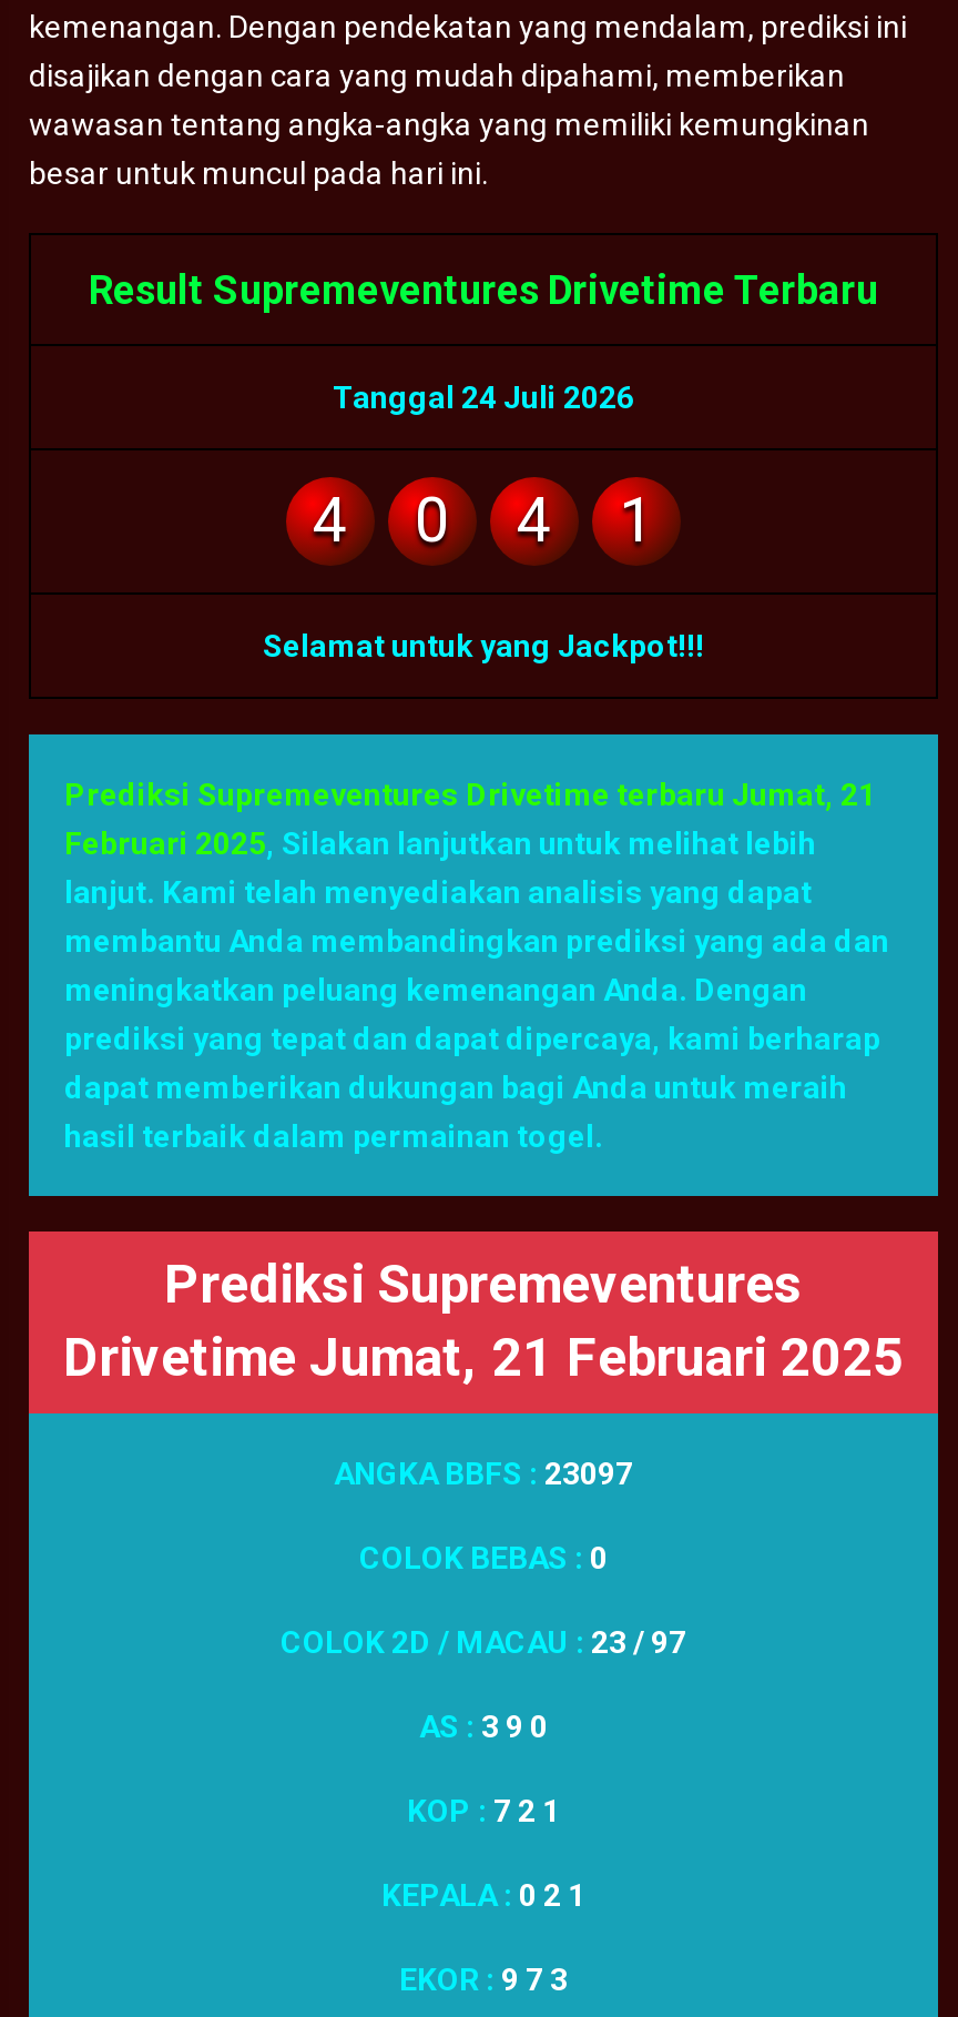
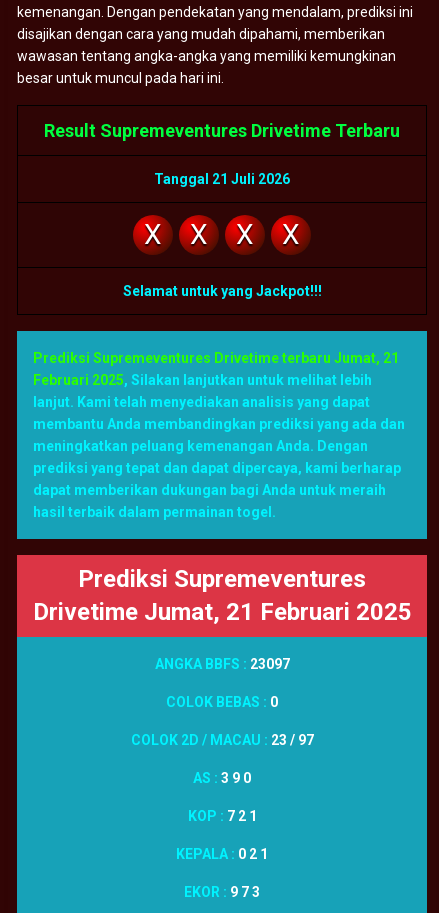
- Tanggal 24 Juli 2026
+ Tanggal 21 Juli 2026

- 4
- 0
- 4
- 1
+ X
+ X
+ X
+ X
